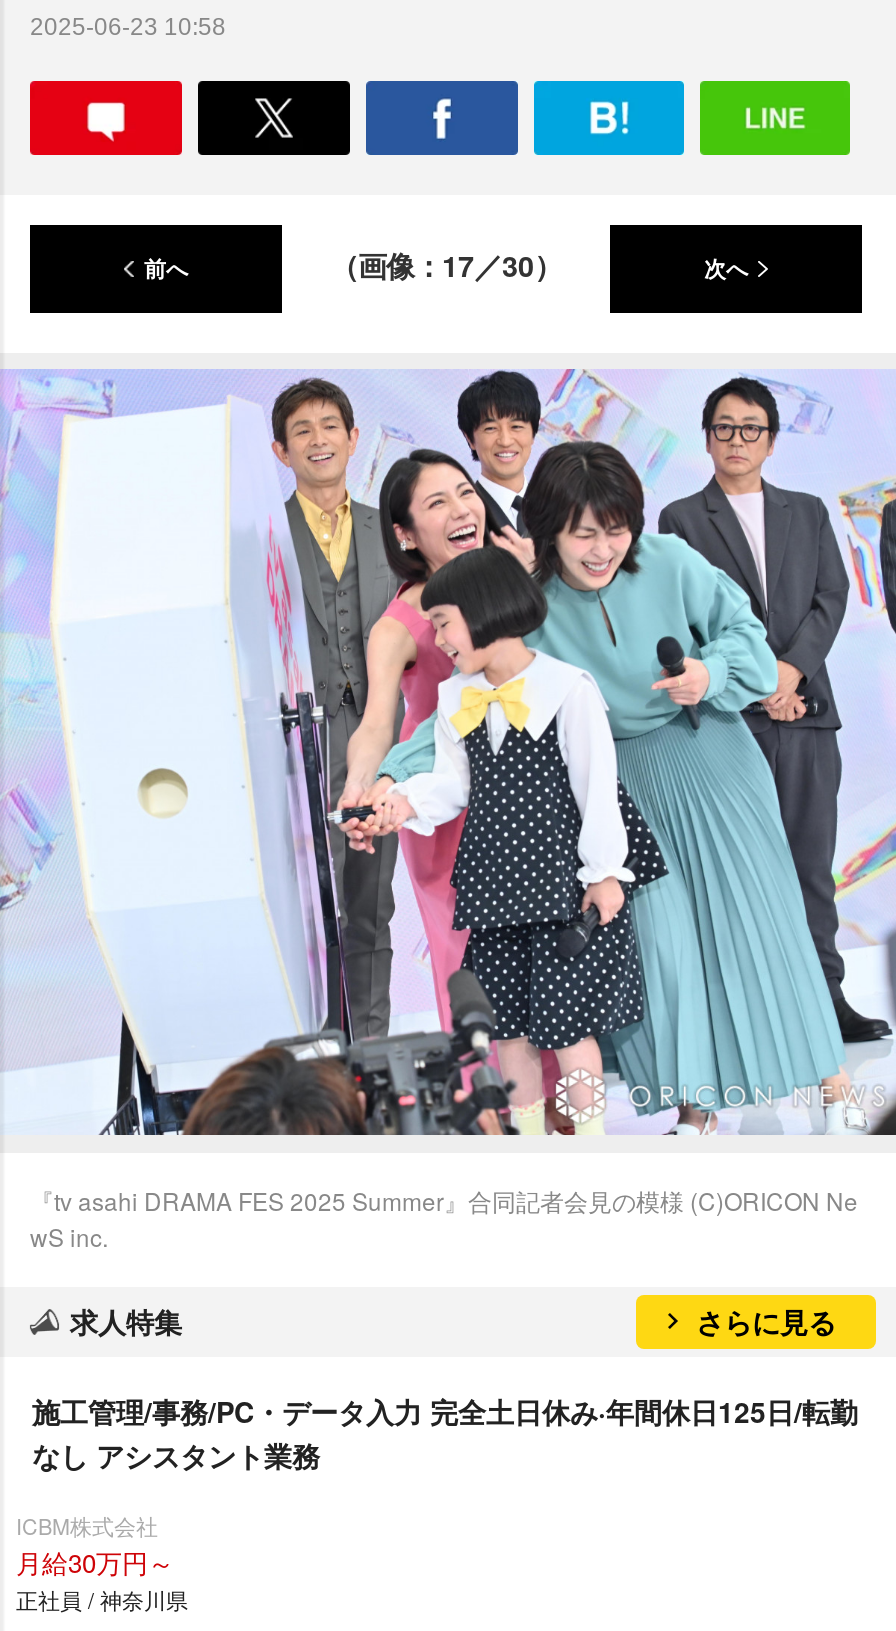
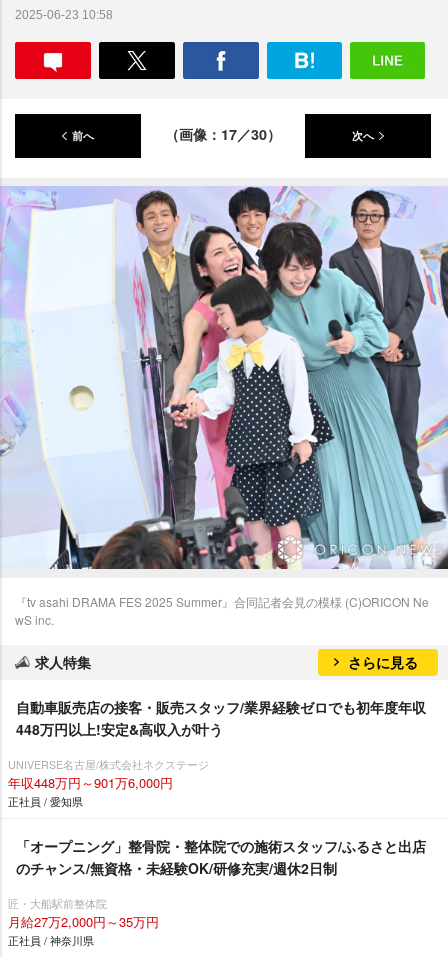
- 施工管理/事務/PC・データ入力 完全土日休み·年間休日125日/転勤
- なし アシスタント業務
- ICBM株式会社
- 月給30万円～
+ 自動車販売店の接客・販売スタッフ/業界経験ゼロでも初年度年収
+ 448万円以上!安定&高収入が叶う
+ UNIVERSE名古屋/株式会社ネクステージ
+ 年収448万円～901万6,000円
+ 正社員 / 愛知県
+ 「オープニング」整骨院・整体院での施術スタッフ/ふるさと出店
+ のチャンス/無資格・未経験OK/研修充実/週休2日制
+ 匠・大船駅前整体院
+ 月給27万2,000円～35万円
